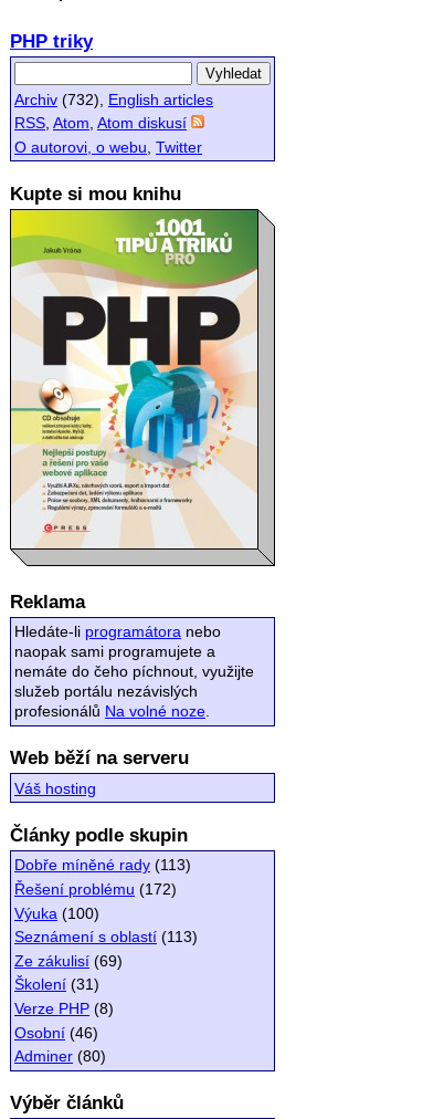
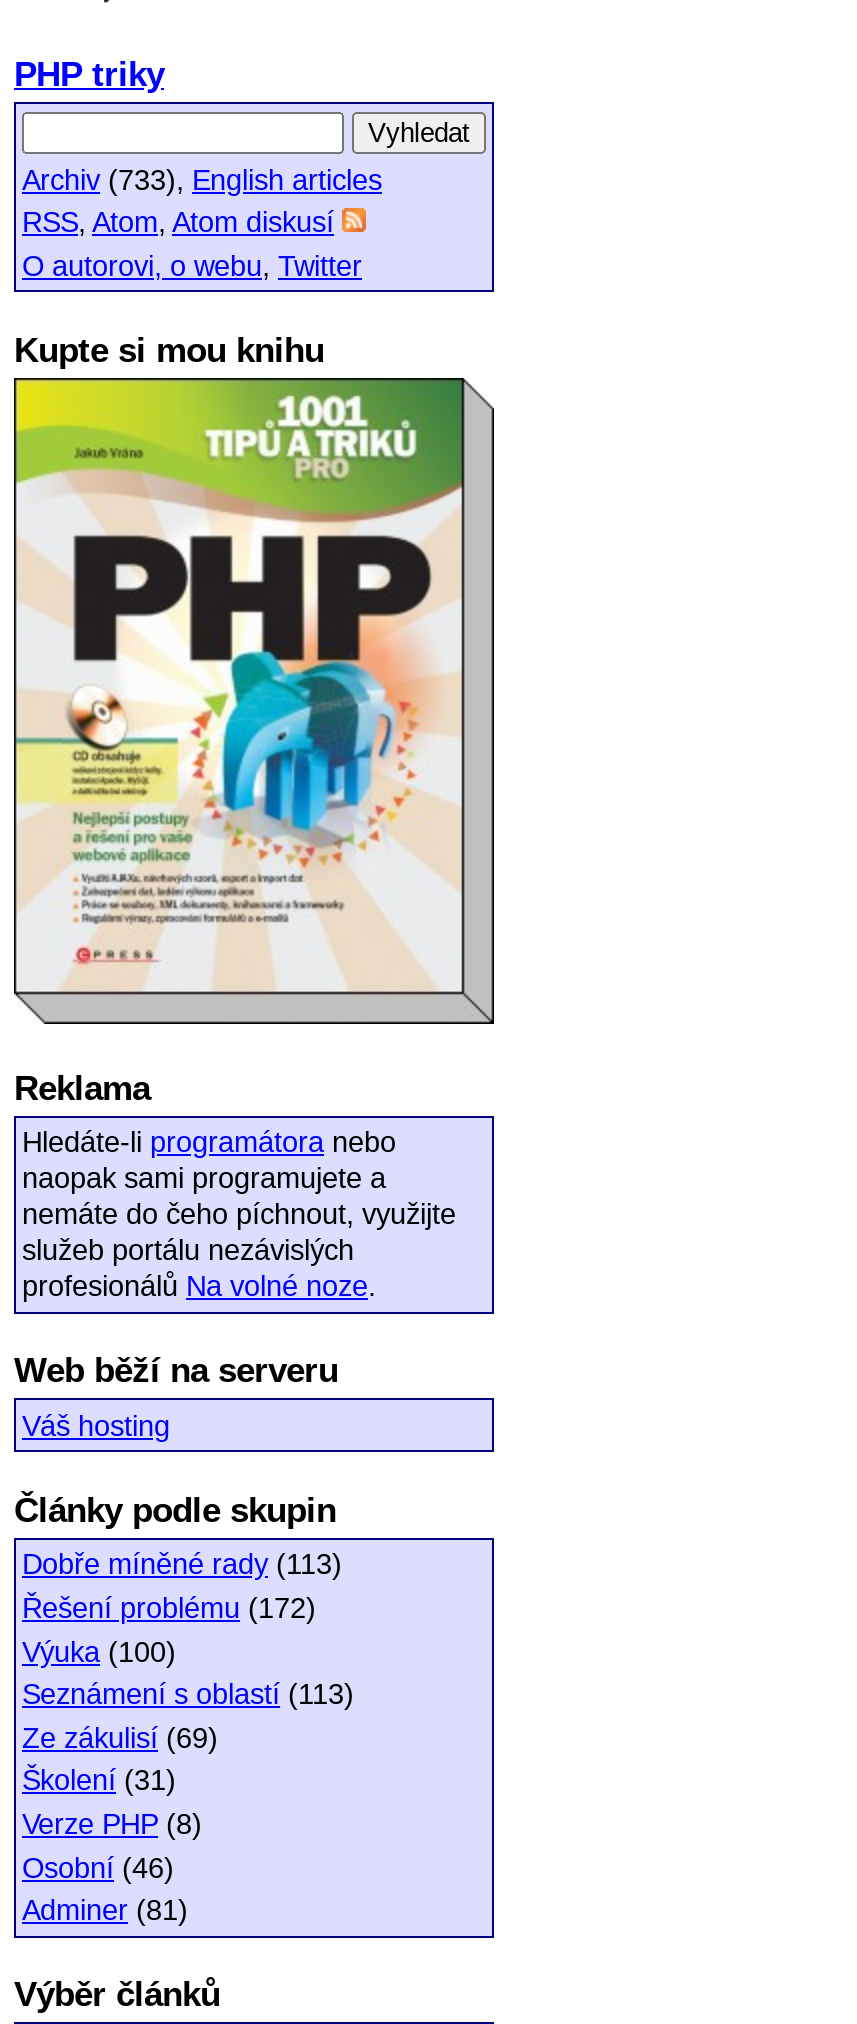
- Archiv (732), English articles
+ Archiv (733), English articles

- Adminer (80)
+ Adminer (81)
